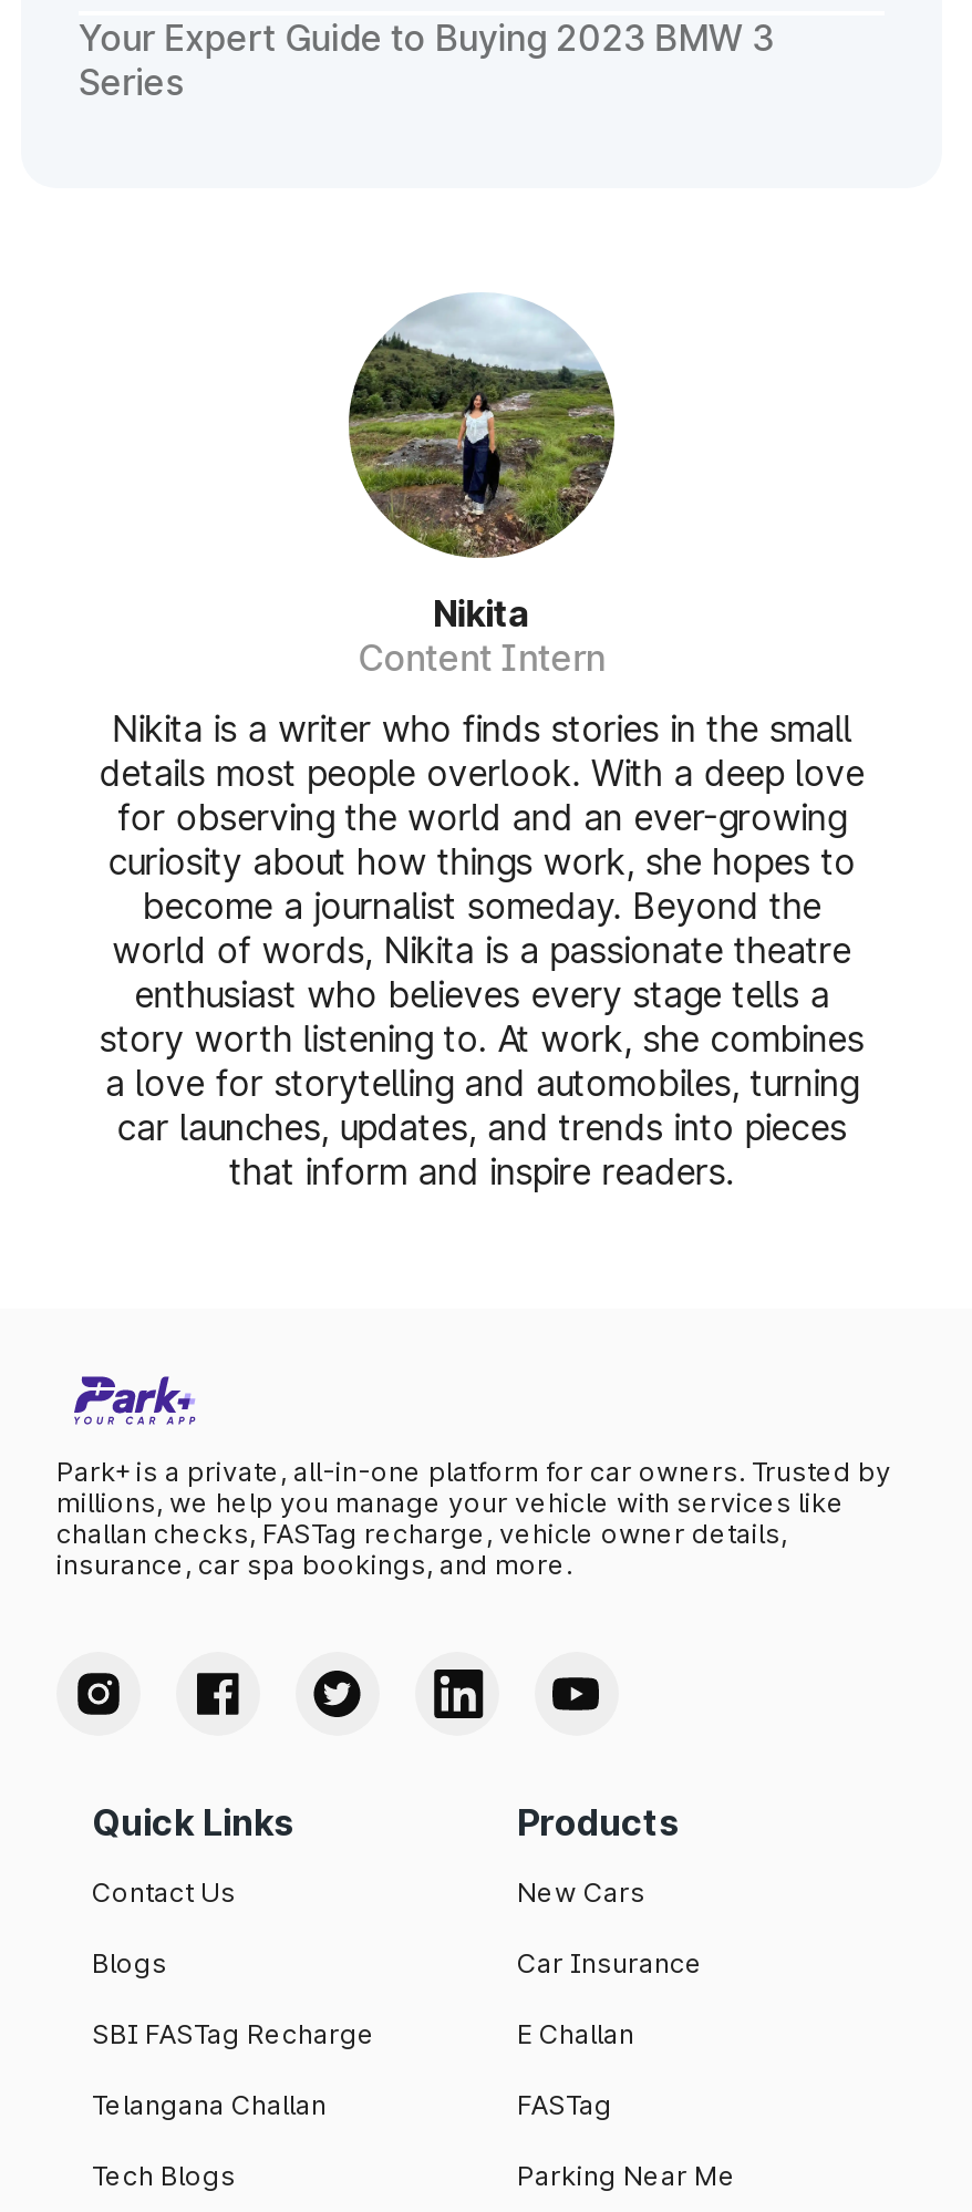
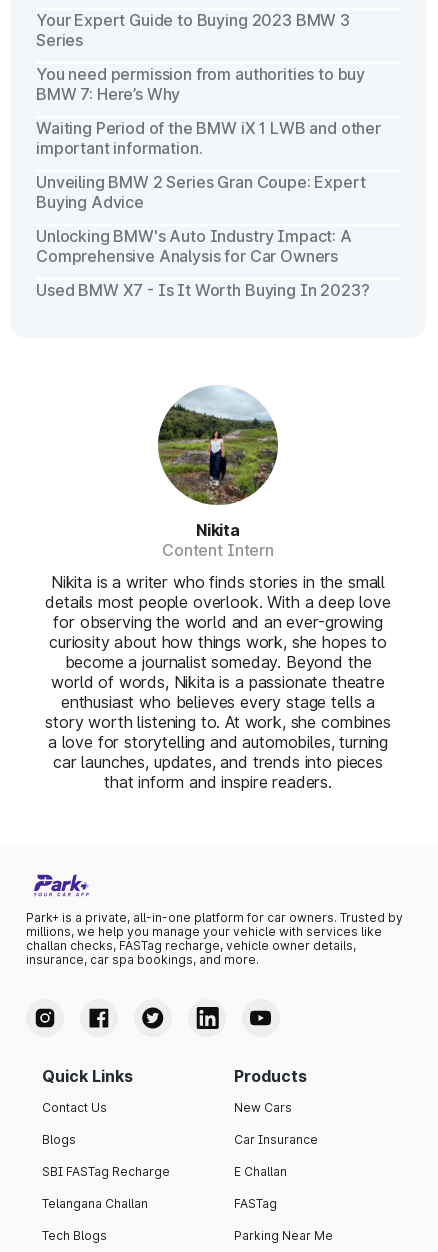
+ You need permission from authorities to buy
+ BMW 7: Here’s Why
+ Waiting Period of the BMW iX 1 LWB and other
+ important information.
+ Unveiling BMW 2 Series Gran Coupe: Expert
+ Buying Advice
+ Unlocking BMW's Auto Industry Impact: A
+ Comprehensive Analysis for Car Owners
+ Used BMW X7 - Is It Worth Buying In 2023?
